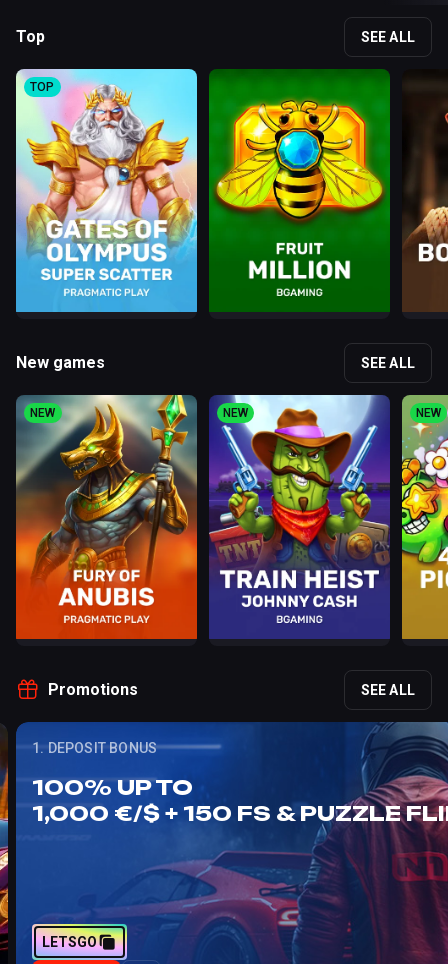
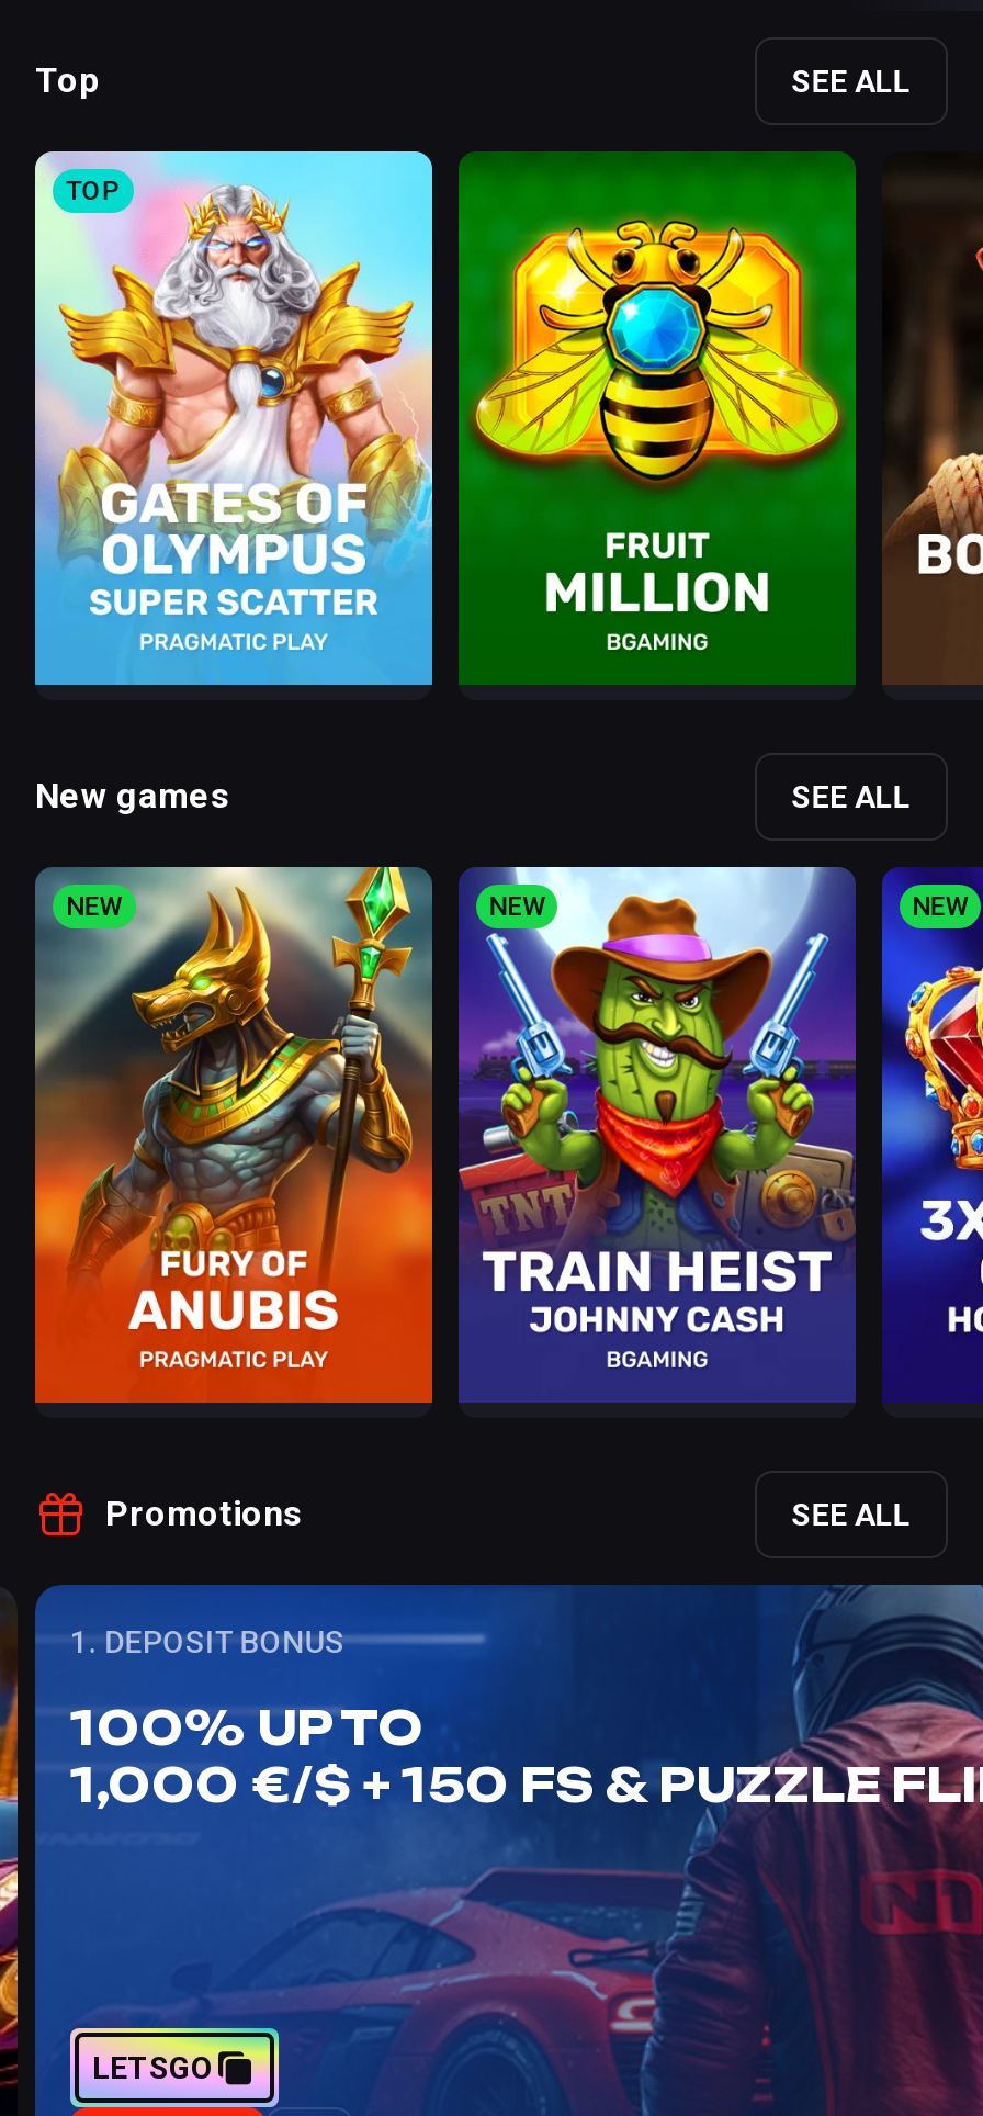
- [image]
+ [image]
